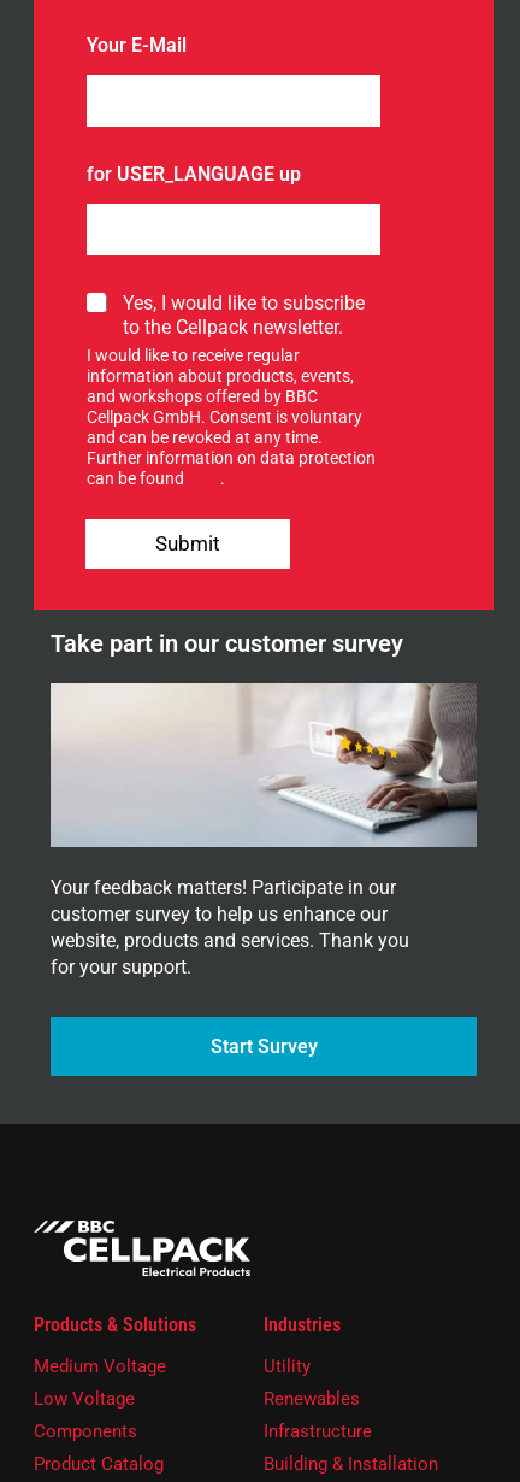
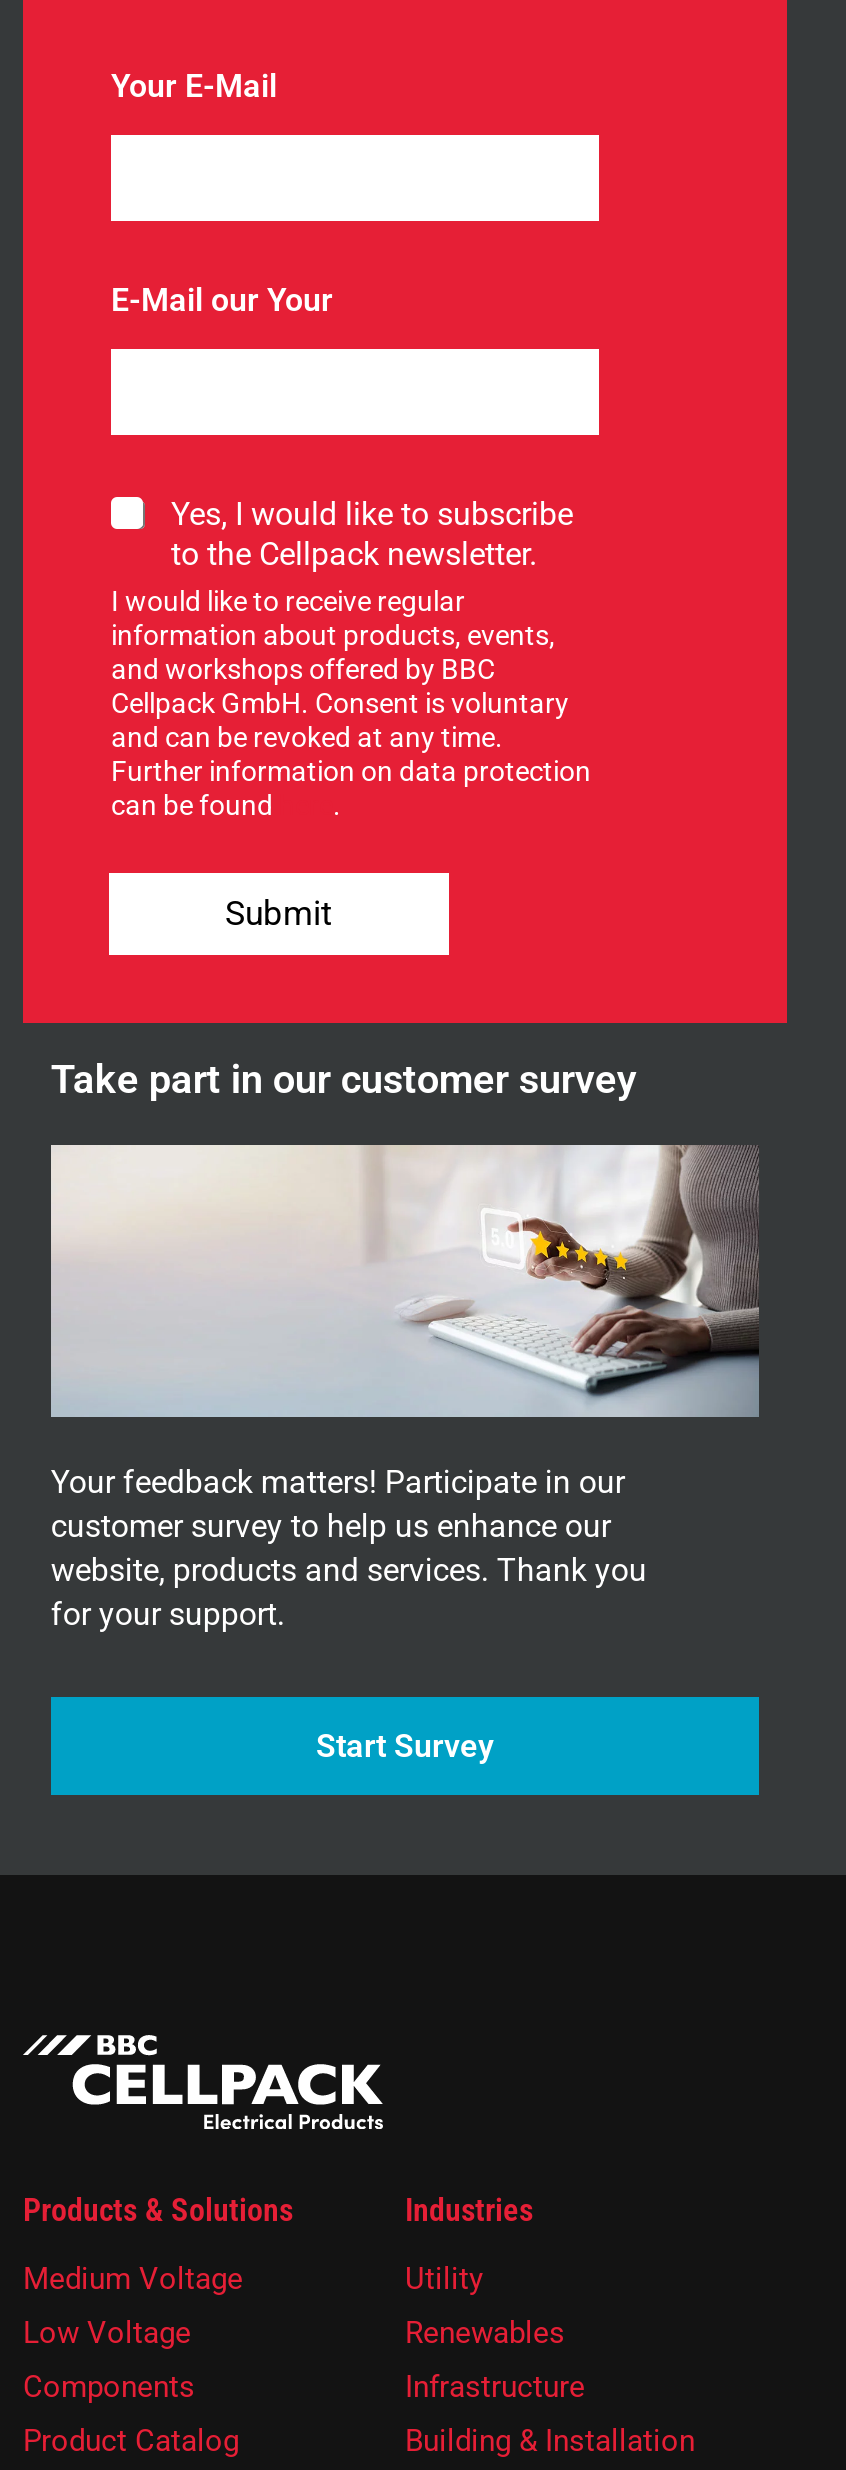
- for USER_LANGUAGE up
+ E-Mail our Your
